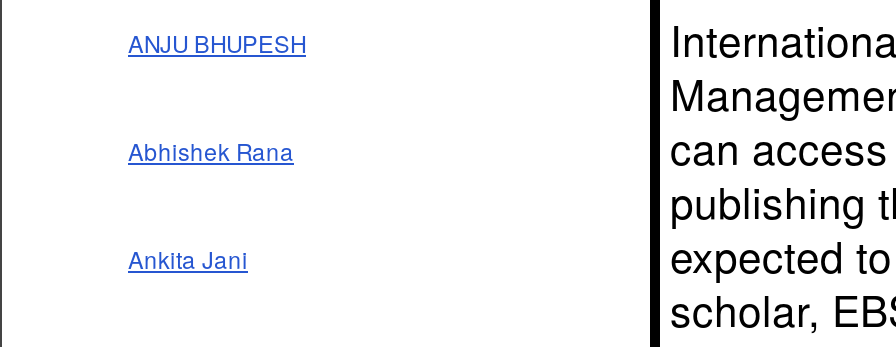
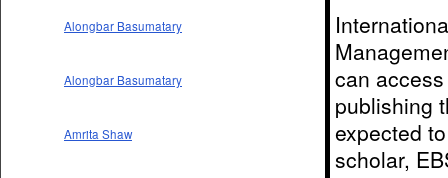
- ANJU BHUPESH
+ Alongbar Basumatary

- Abhishek Rana
+ Alongbar Basumatary

- Ankita Jani
+ Amrita Shaw
